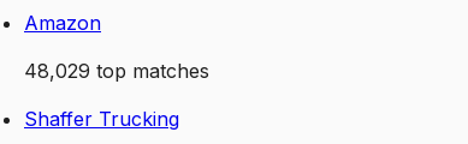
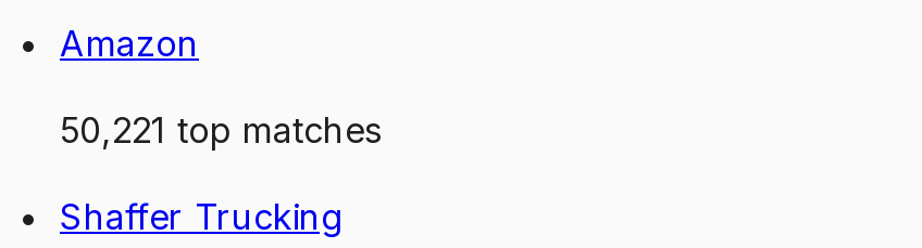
- 48,029 top matches
+ 50,221 top matches
